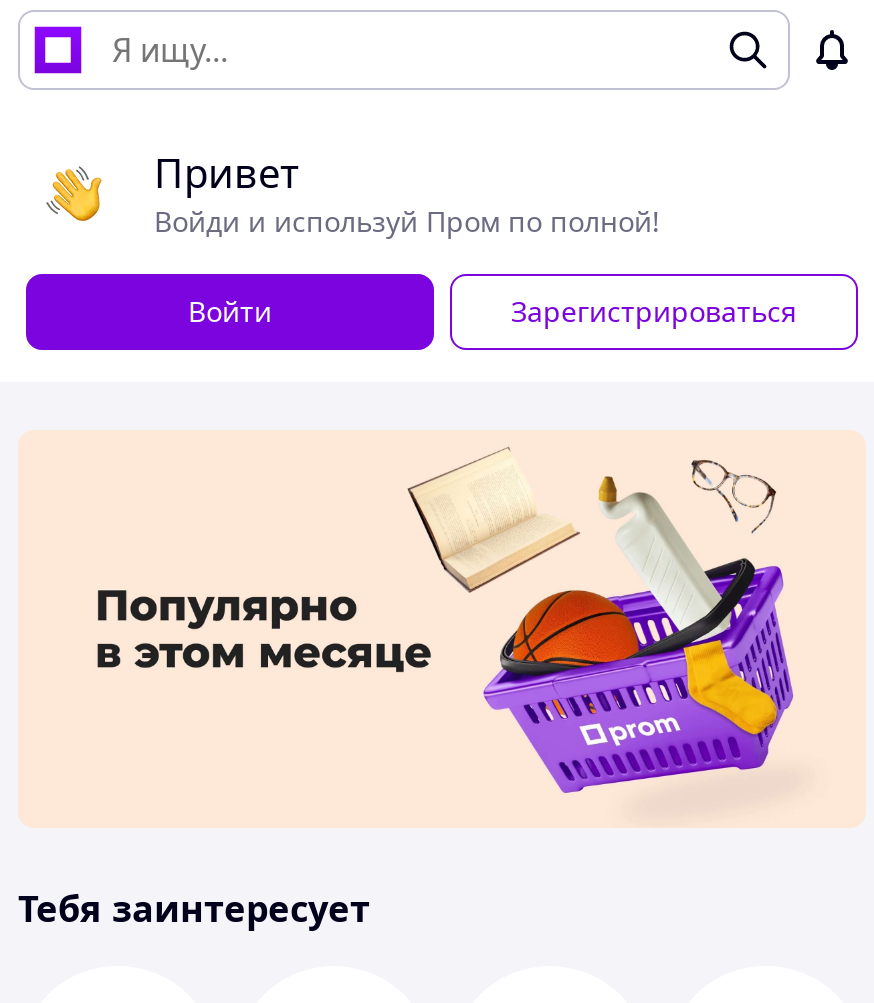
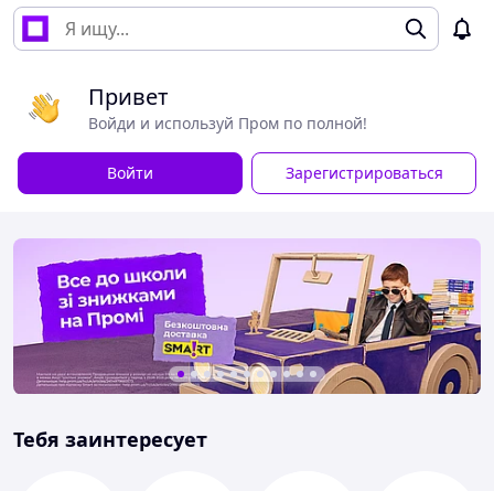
- [image]
+ [image]
